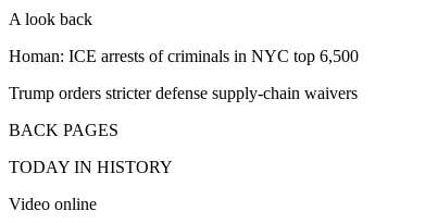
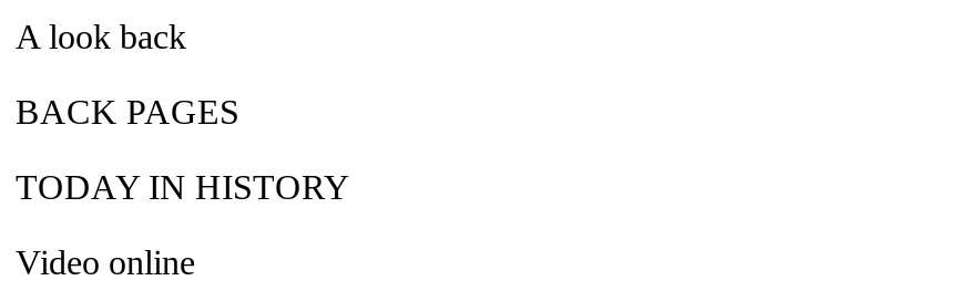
- Homan: ICE arrests of criminals in NYC top 6,500
- Trump orders stricter defense supply-chain waivers
